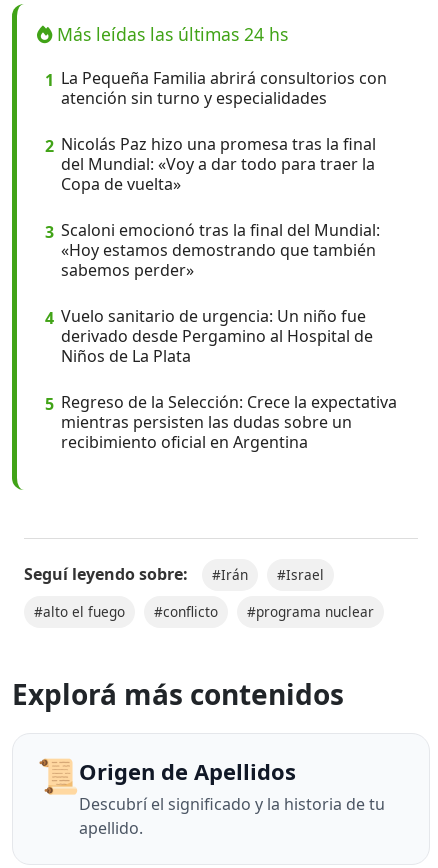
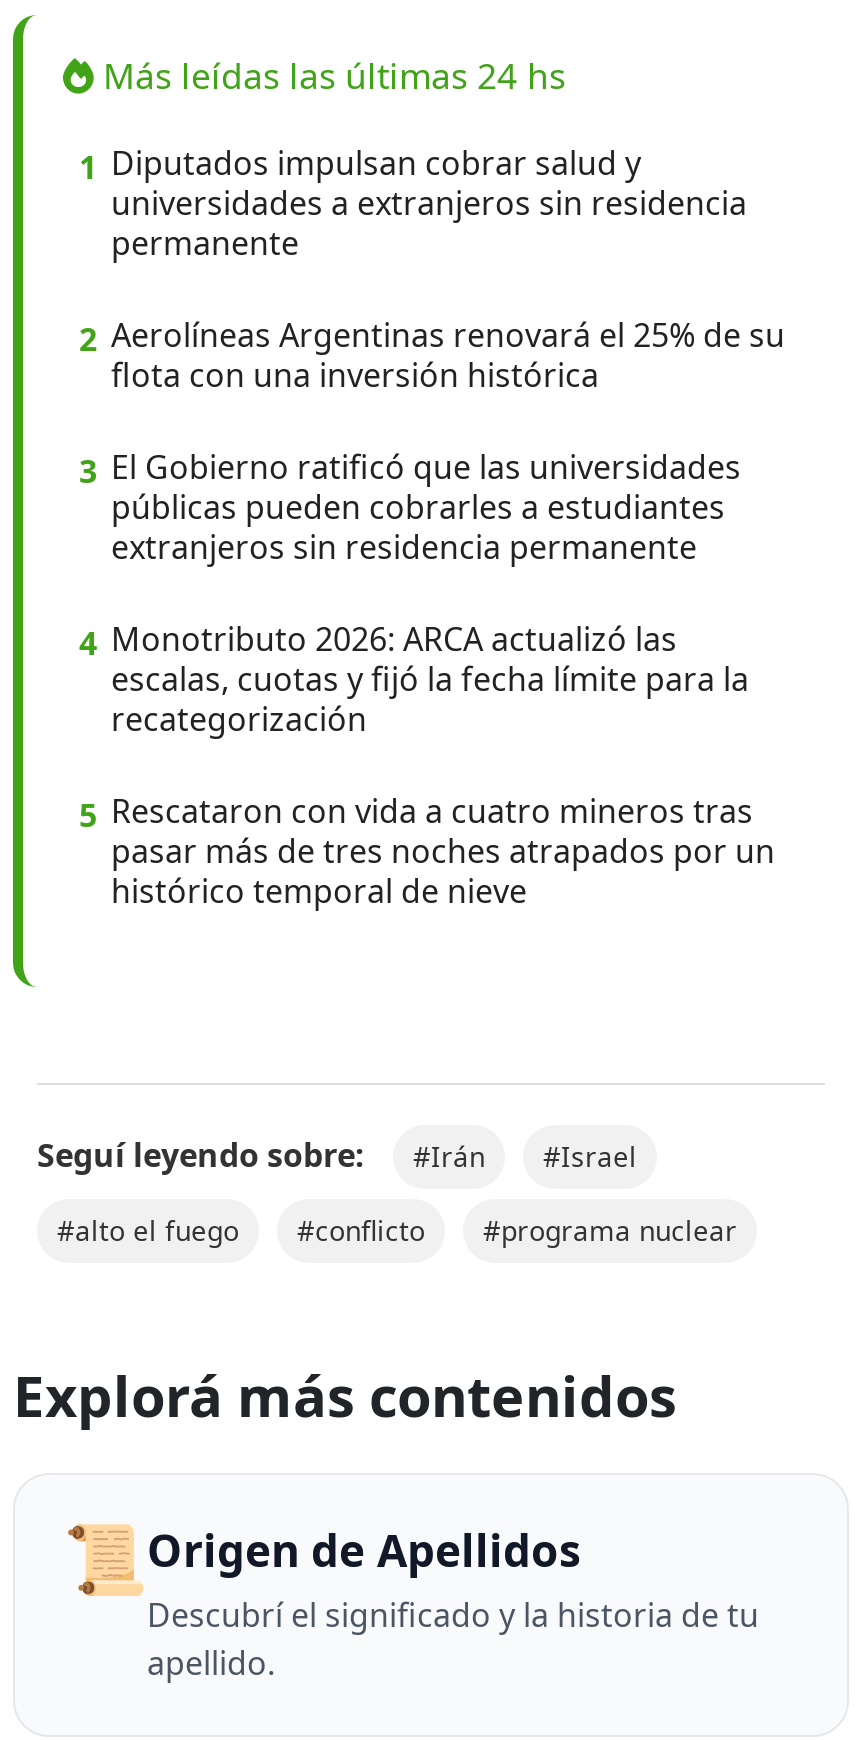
- 1 La Pequeña Familia abrirá consultorios con
- atención sin turno y especialidades
+ 1 Diputados impulsan cobrar salud y
+ universidades a extranjeros sin residencia
+ permanente

- 2 Nicolás Paz hizo una promesa tras la final
- del Mundial: «Voy a dar todo para traer la
- Copa de vuelta»
+ 2 Aerolíneas Argentinas renovará el 25% de su
+ flota con una inversión histórica

- 3 Scaloni emocionó tras la final del Mundial:
- «Hoy estamos demostrando que también
- sabemos perder»
+ 3 El Gobierno ratificó que las universidades
+ públicas pueden cobrarles a estudiantes
+ extranjeros sin residencia permanente

- 4 Vuelo sanitario de urgencia: Un niño fue
- derivado desde Pergamino al Hospital de
- Niños de La Plata
+ 4 Monotributo 2026: ARCA actualizó las
+ escalas, cuotas y fijó la fecha límite para la
+ recategorización

- 5 Regreso de la Selección: Crece la expectativa
- mientras persisten las dudas sobre un
- recibimiento oficial en Argentina
+ 5 Rescataron con vida a cuatro mineros tras
+ pasar más de tres noches atrapados por un
+ histórico temporal de nieve
